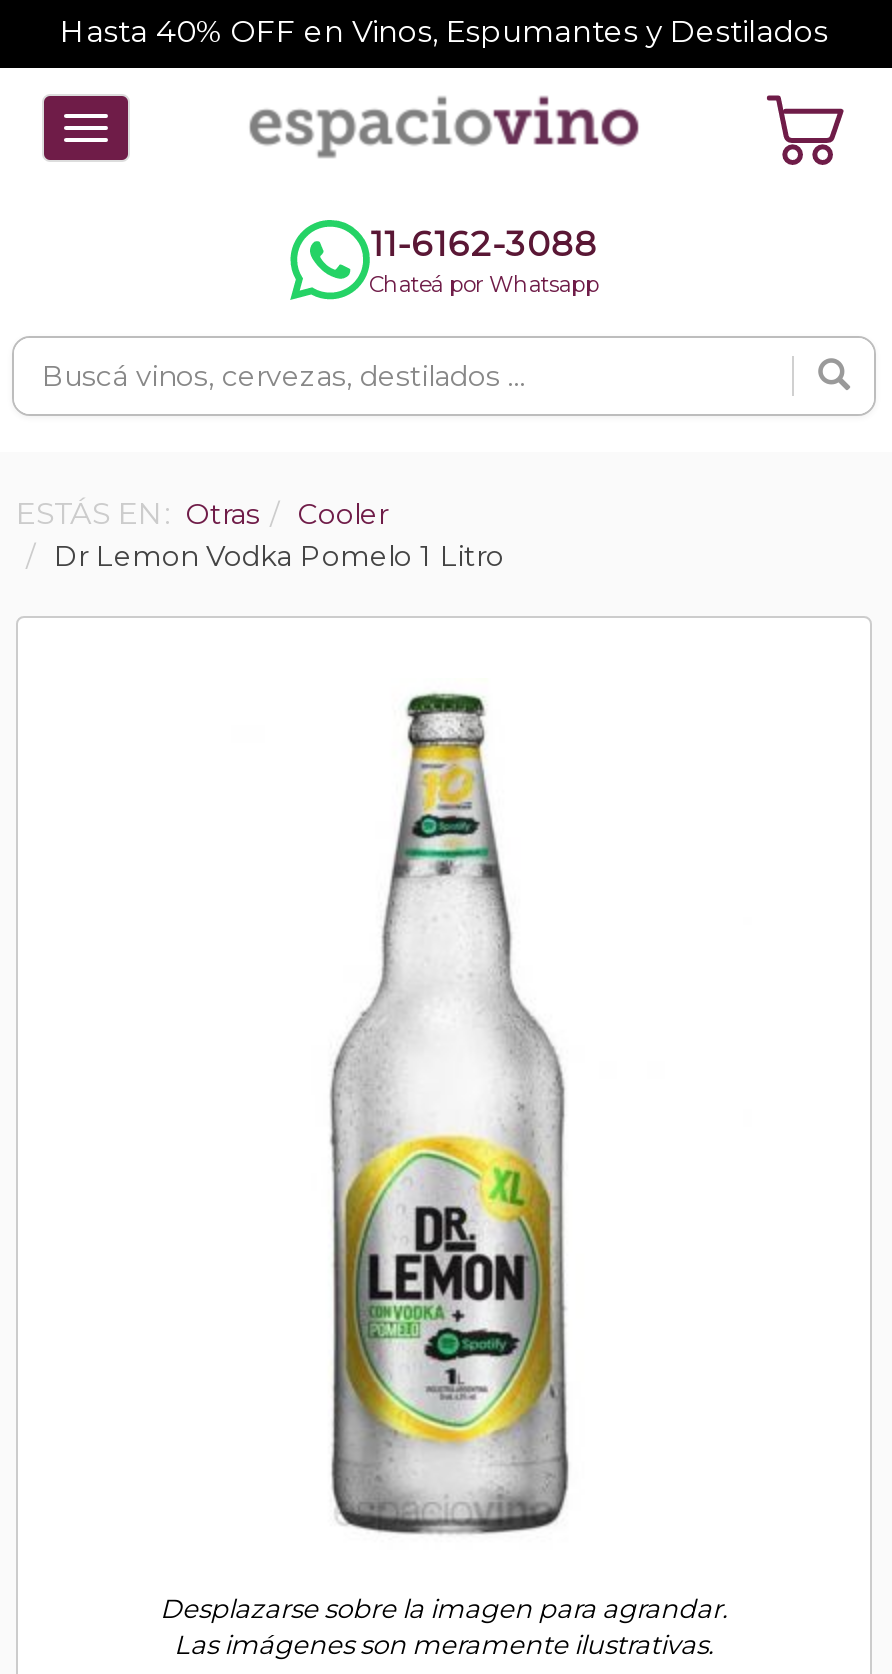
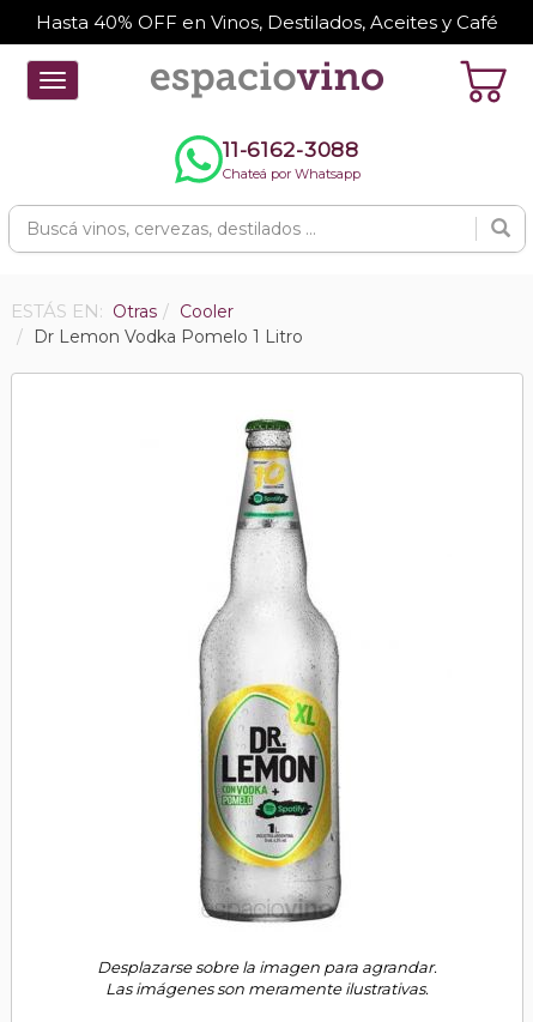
- Hasta 40% OFF en Vinos, Espumantes y Destilados
+ Hasta 40% OFF en Vinos, Destilados, Aceites y Café
